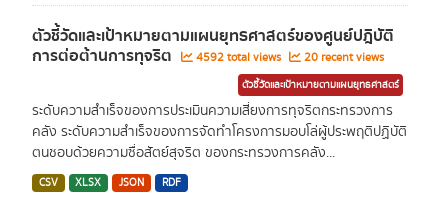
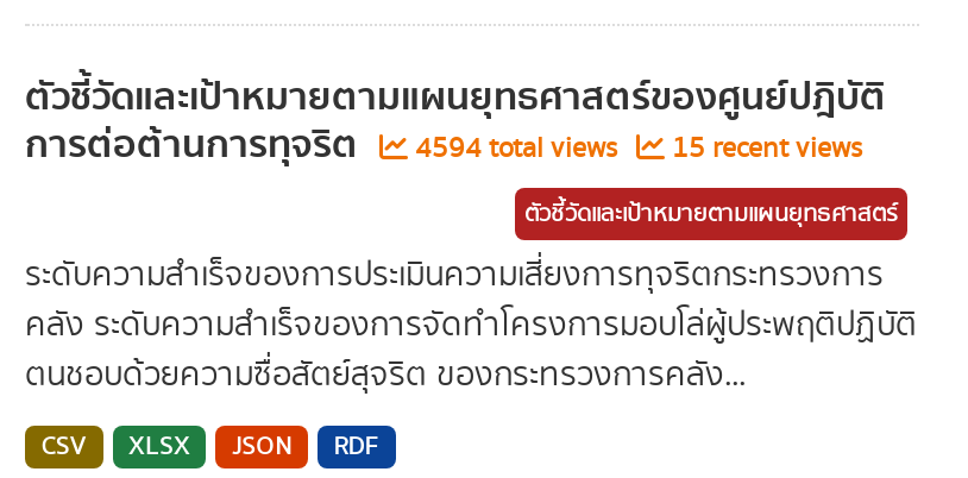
- 4592 total views
+ 4594 total views

- 20 recent views
+ 15 recent views
